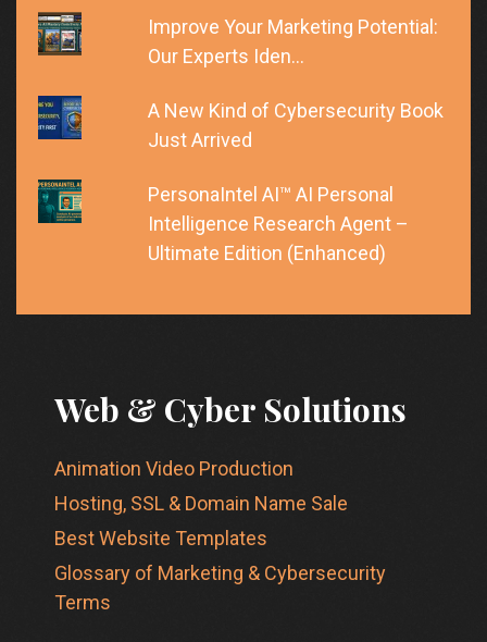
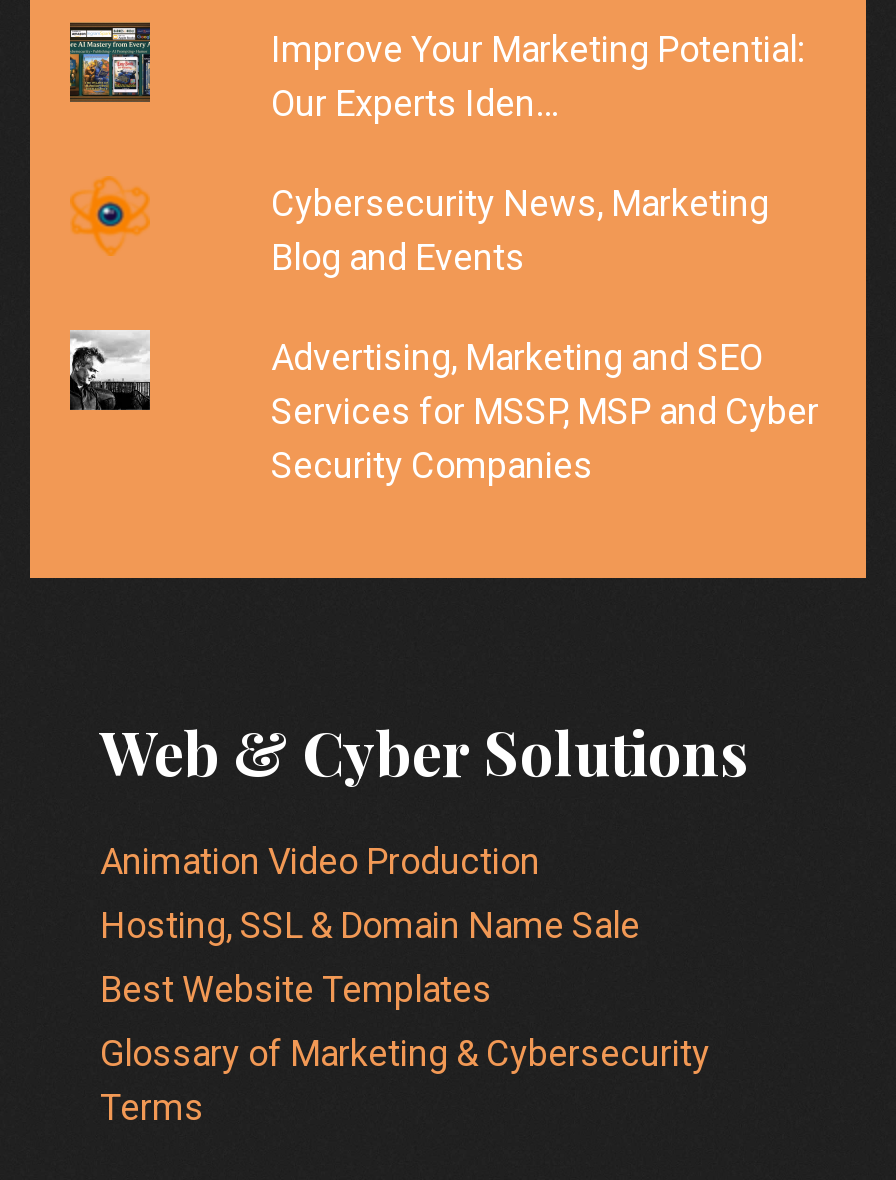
- [image]
+ [image]

- A New Kind of Cybersecurity Book
- Just Arrived
+ Cybersecurity News, Marketing
+ Blog and Events

- [image]
+ [image]

- PersonaIntel AI™ AI Personal
- Intelligence Research Agent –
- Ultimate Edition (Enhanced)
+ Advertising, Marketing and SEO
+ Services for MSSP, MSP and Cyber
+ Security Companies
